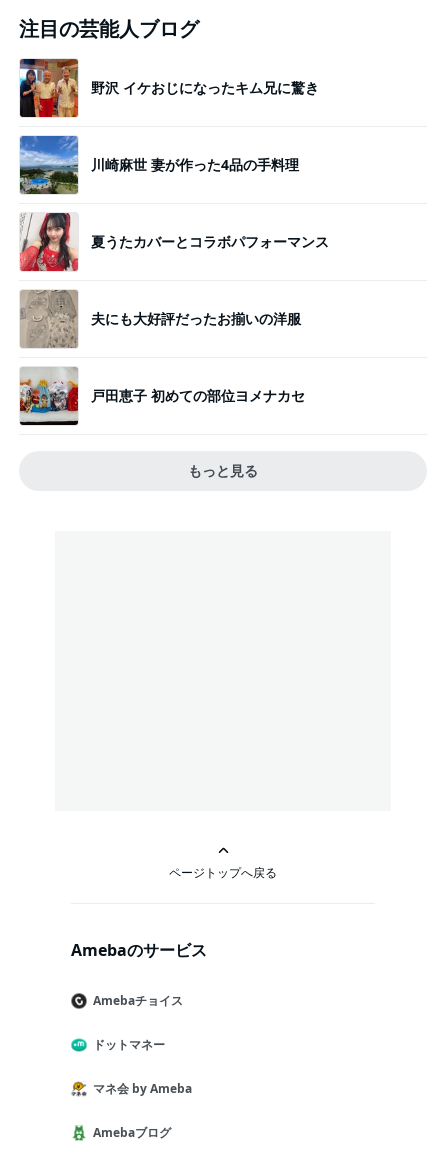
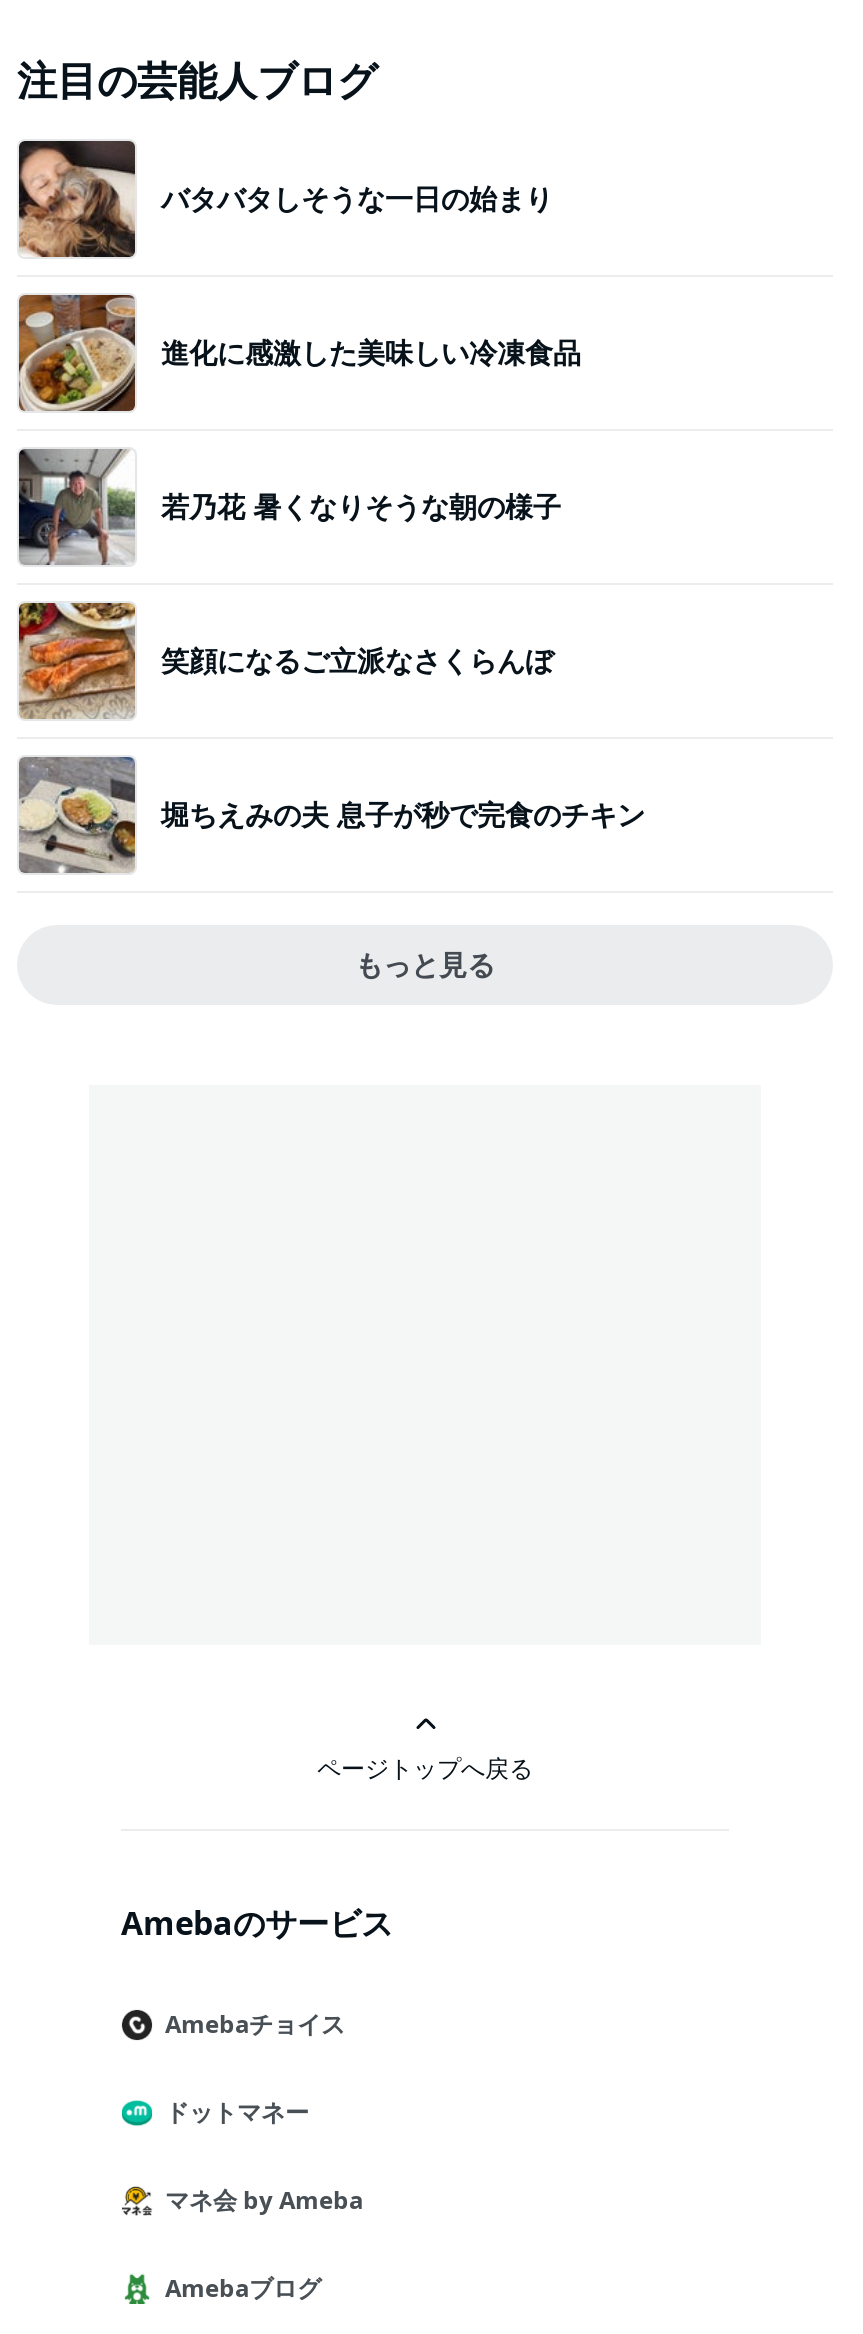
- [image]
- 野沢 イケおじになったキム兄に驚き
+ [image]
+ バタバタしそうな一日の始まり

- [image]
- 川崎麻世 妻が作った4品の手料理
+ [image]
+ 進化に感激した美味しい冷凍食品

- [image]
- 夏うたカバーとコラボパフォーマンス
+ [image]
+ 若乃花 暑くなりそうな朝の様子

- [image]
- 夫にも大好評だったお揃いの洋服
+ [image]
+ 笑顔になるご立派なさくらんぼ

- [image]
- 戸田恵子 初めての部位ヨメナカセ
+ [image]
+ 堀ちえみの夫 息子が秒で完食のチキン
